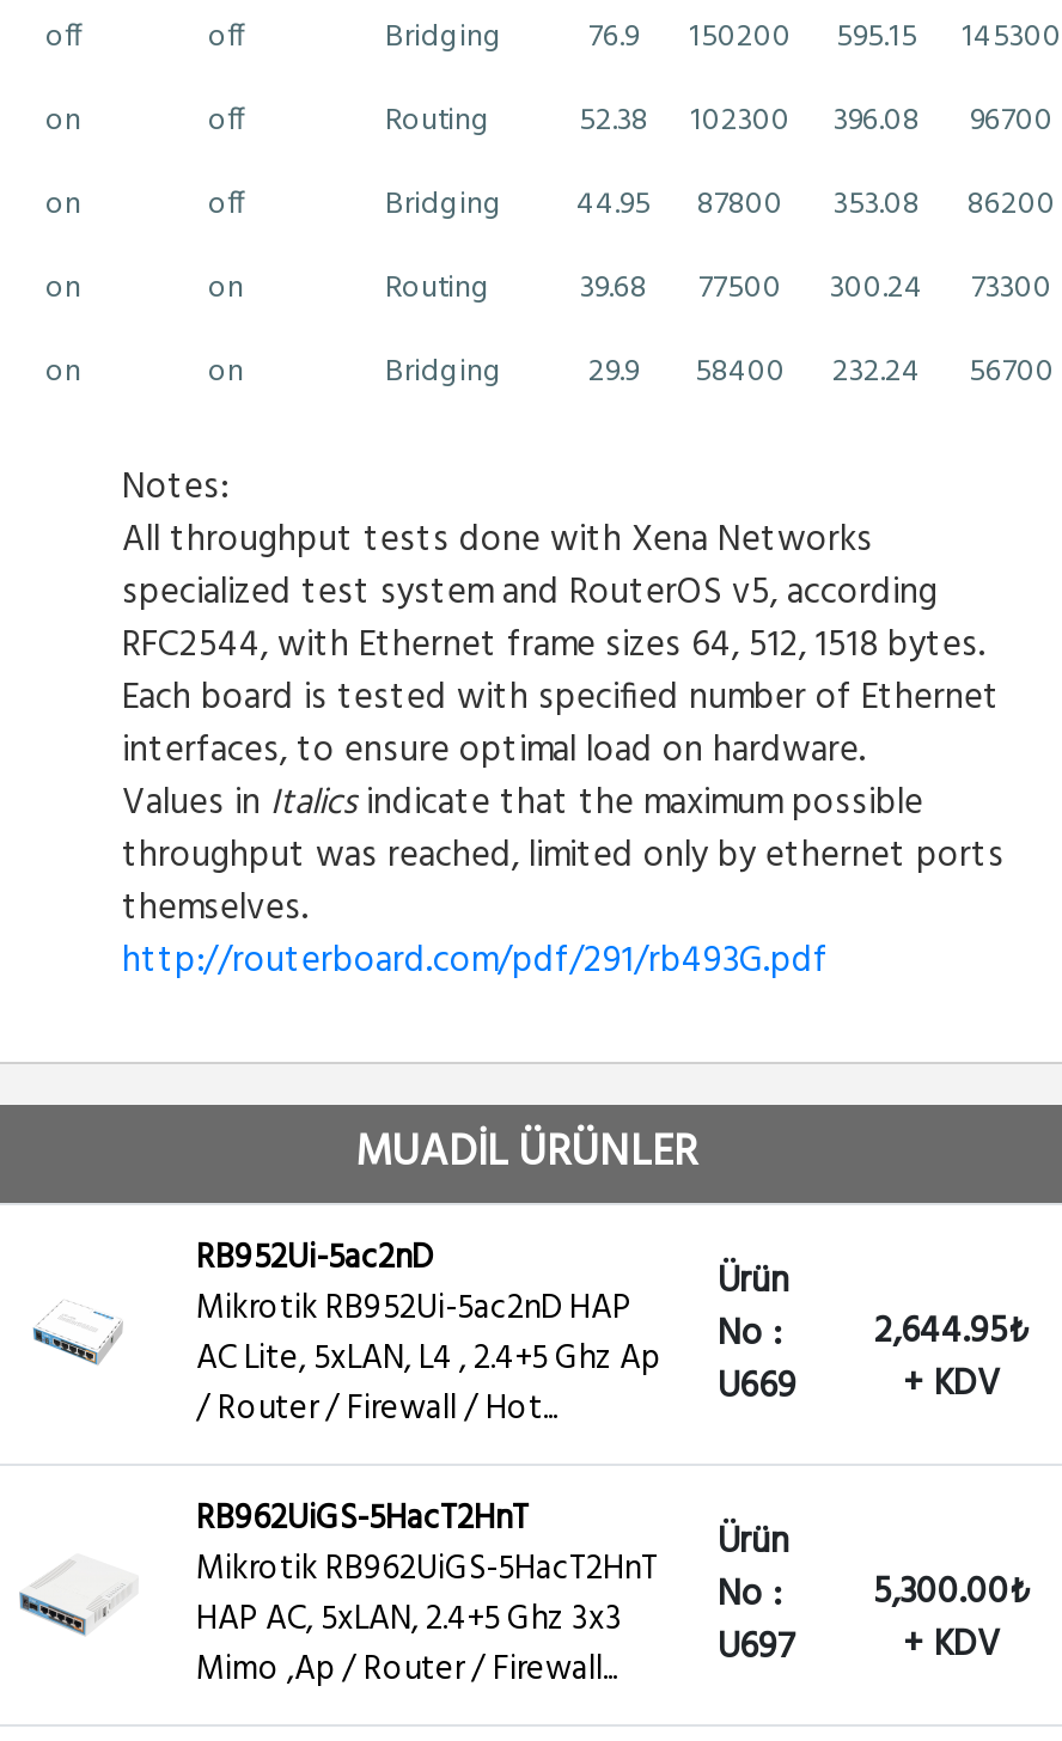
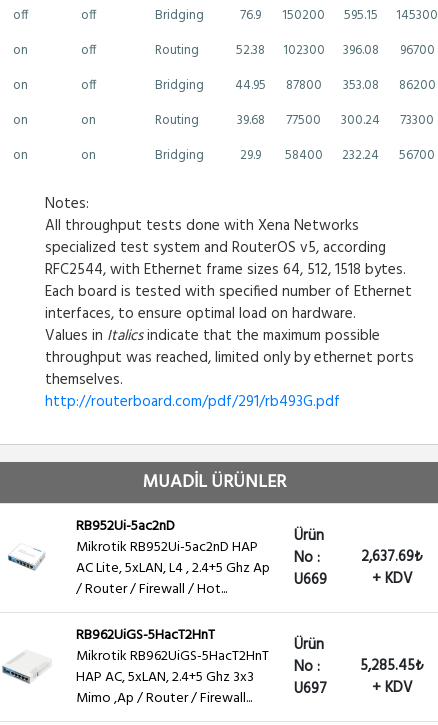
- Mikrotik RB952Ui-5ac2nD HAP AC Lite, 5xLAN, L4 , 2.4+5 Ghz Ap No : Ürün U669 2,644.95₺ + KDV
+ Mikrotik RB952Ui-5ac2nD HAP AC Lite, 5xLAN, L4 , 2.4+5 Ghz Ap No : Ürün U669 2,637.69₺ + KDV

- Mikrotik RB962UiGS-5HacT2HnT HAP AC, 5xLAN, 2.4+5 Ghz 3x3 Mimo ,Ap / Router / Firewall... No : Ürün U697 5,300.00₺ + KDV
+ Mikrotik RB962UiGS-5HacT2HnT HAP AC, 5xLAN, 2.4+5 Ghz 3x3 Mimo ,Ap / Router / Firewall... No : Ürün U697 5,285.45₺ + KDV
